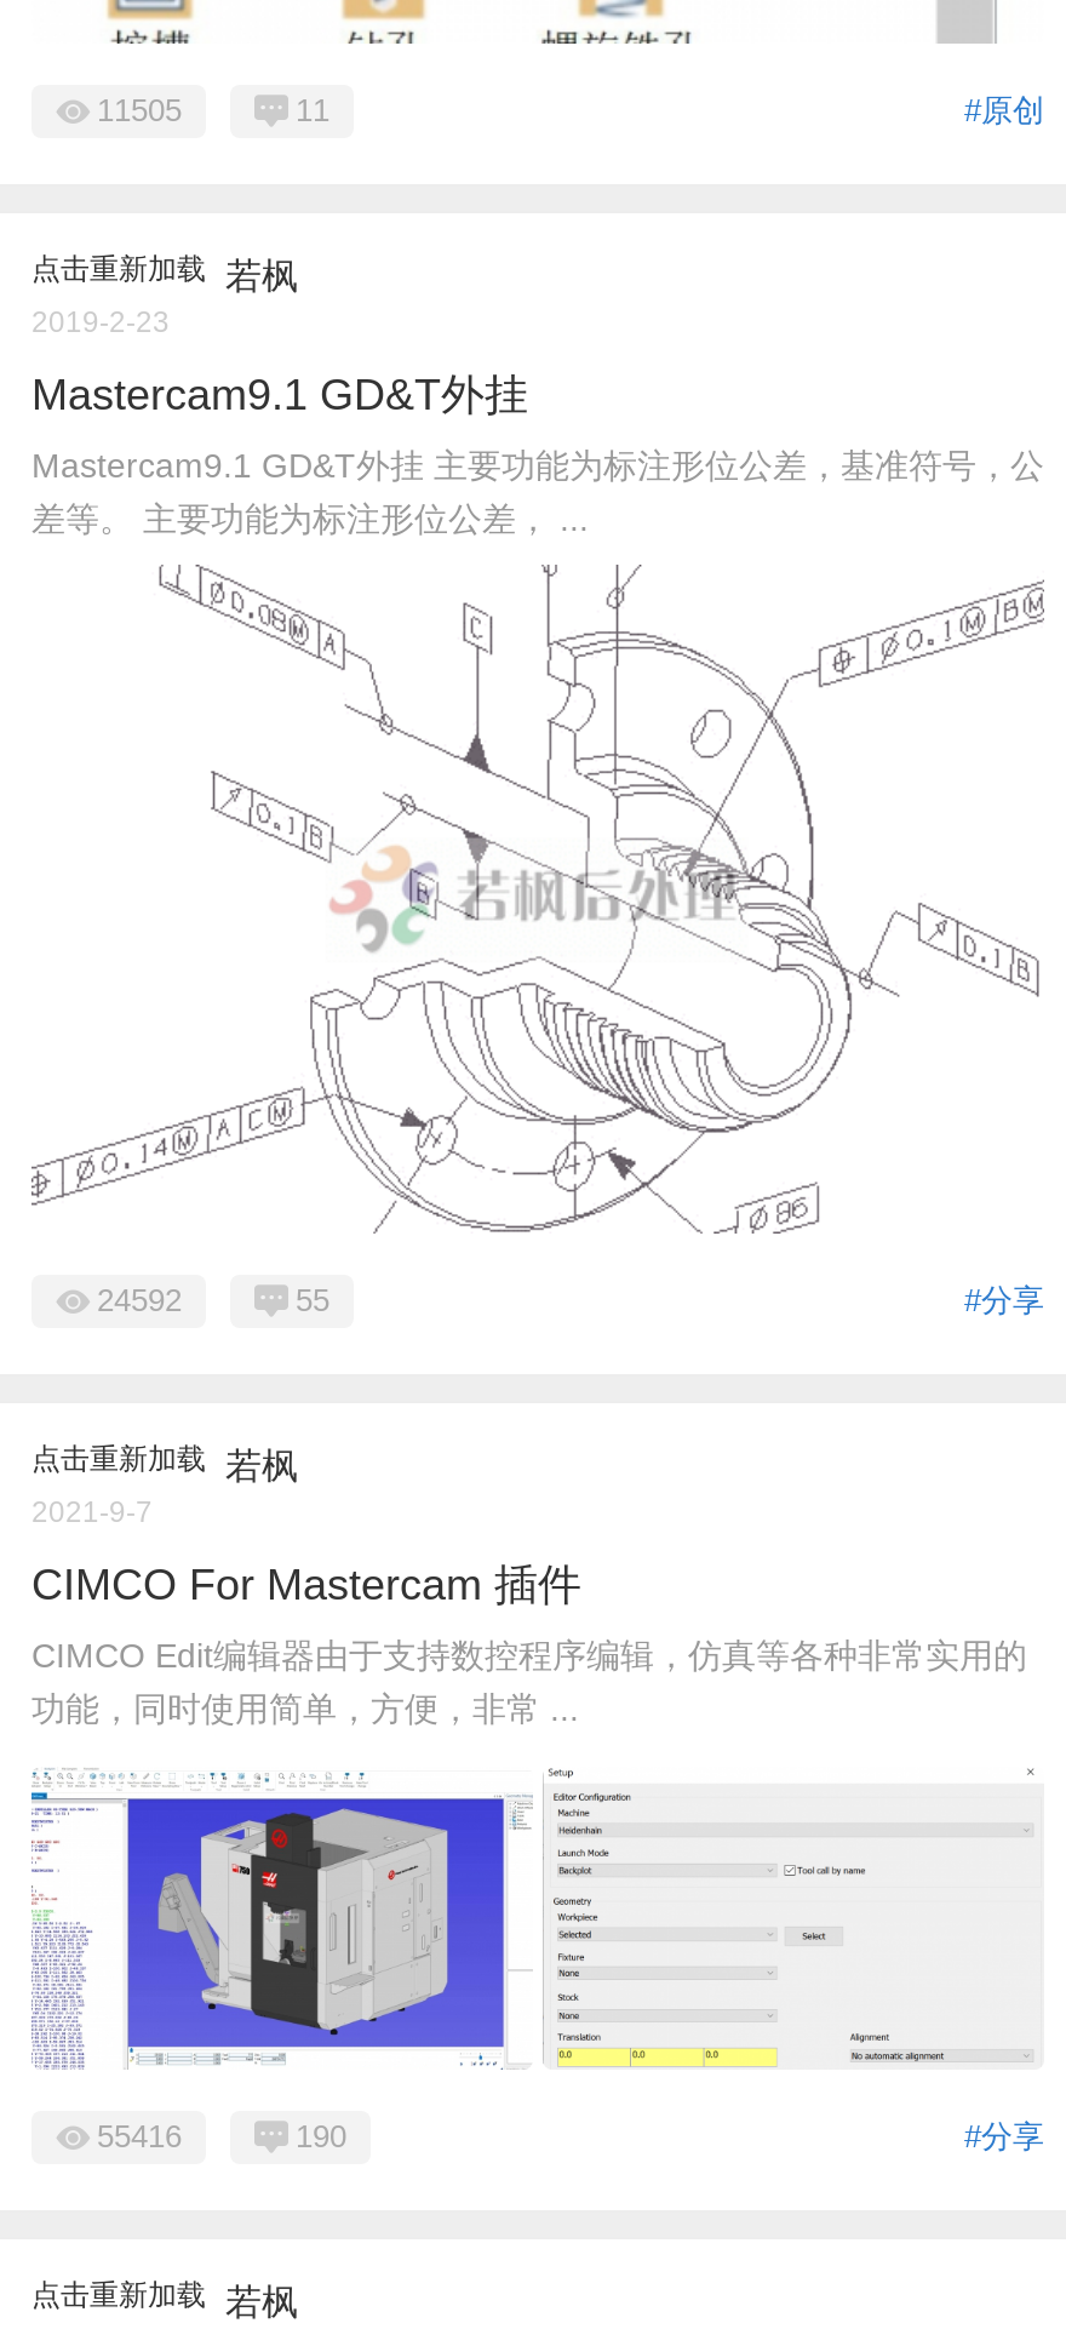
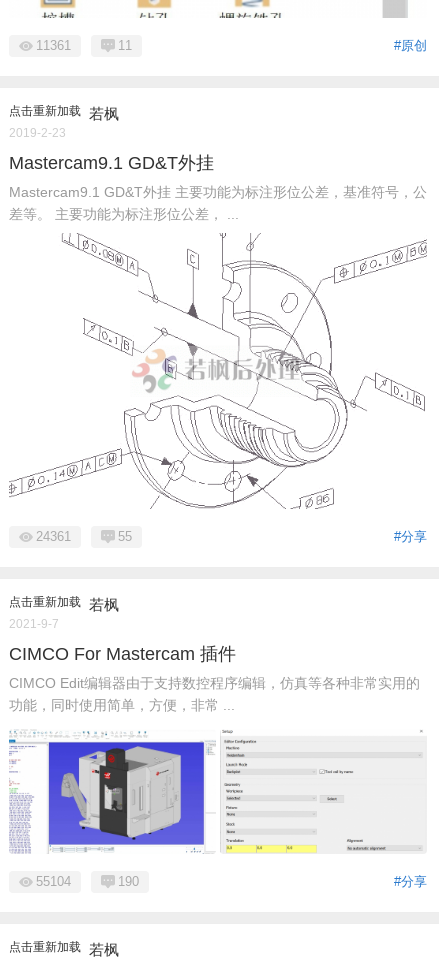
- 11505
+ 11361

- 24592
+ 24361

- 55416
+ 55104
